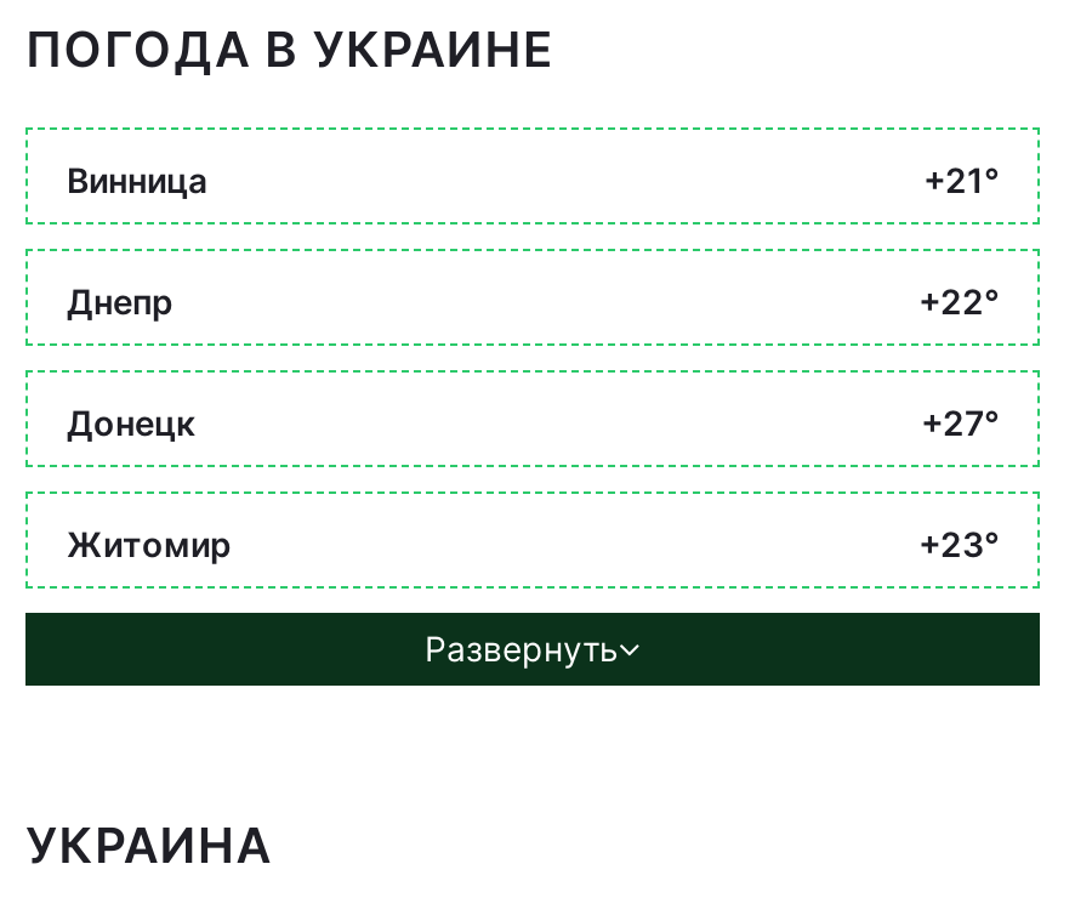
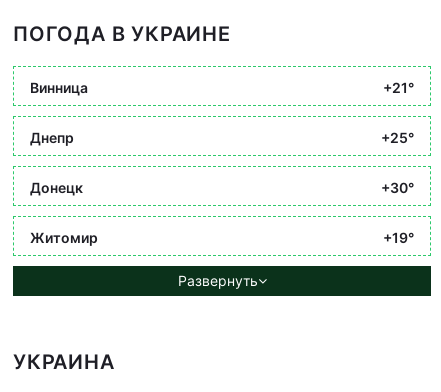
- +22°
+ +25°

- +27°
+ +30°

- +23°
+ +19°
